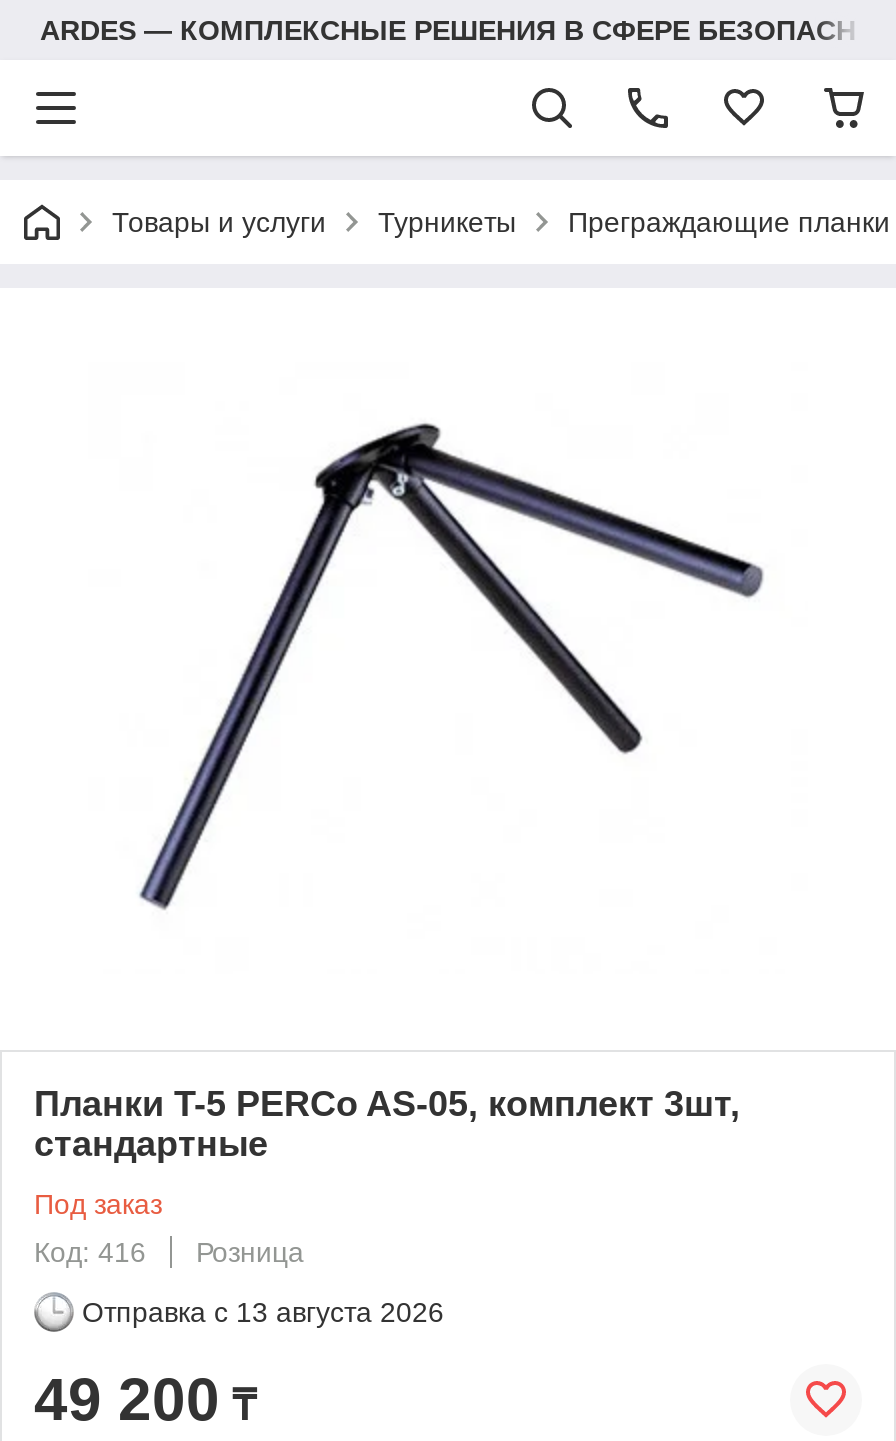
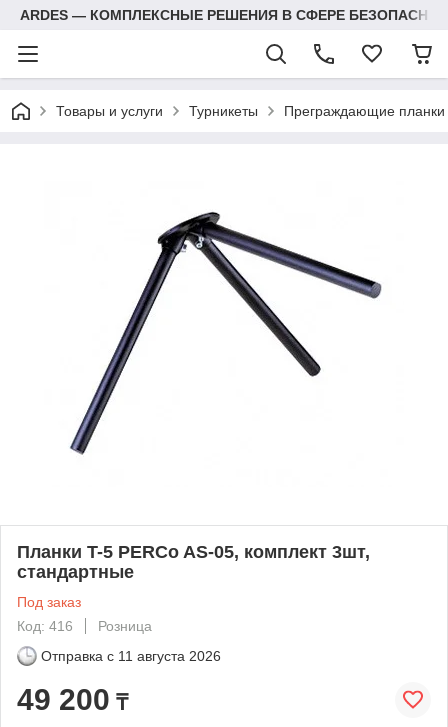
- Отправка с 13 августа 2026
+ Отправка с 11 августа 2026
